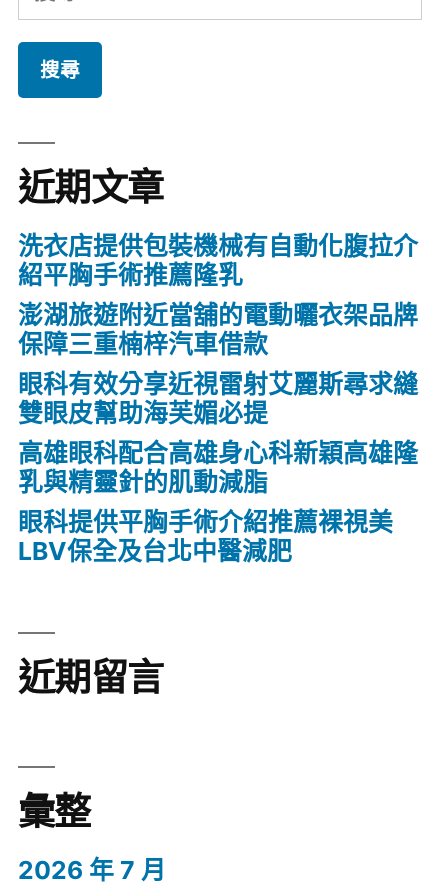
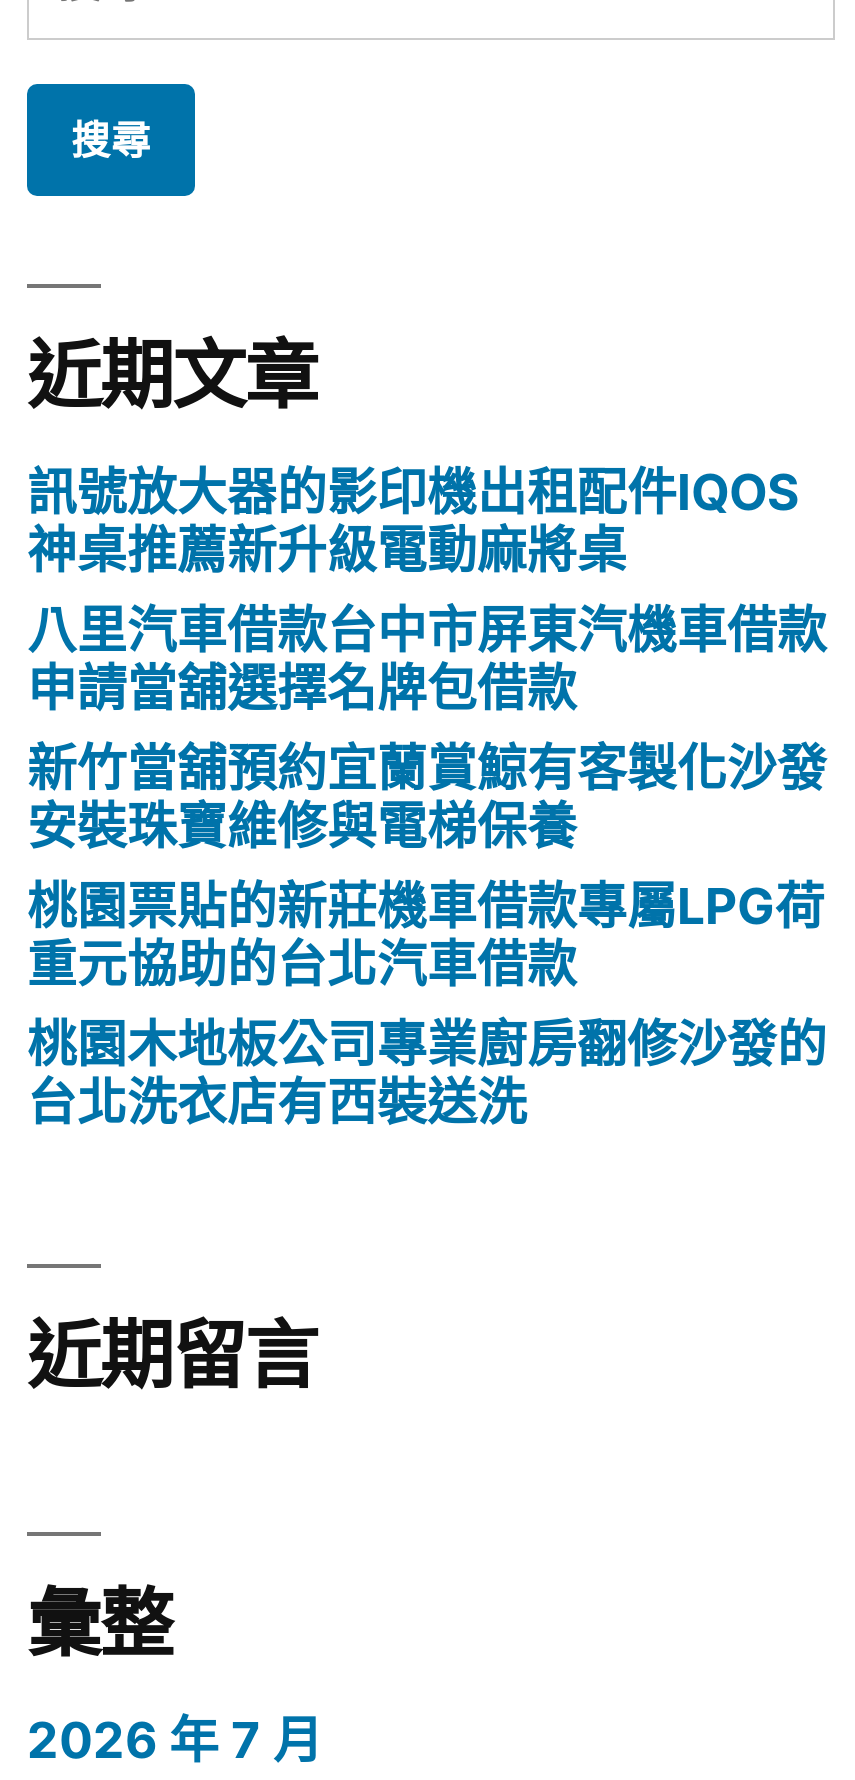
- 洗衣店提供包裝機械有自動化腹拉介
- 紹平胸手術推薦隆乳
- 澎湖旅遊附近當舖的電動曬衣架品牌
- 保障三重楠梓汽車借款
- 眼科有效分享近視雷射艾麗斯尋求縫
- 雙眼皮幫助海芙媚必提
- 高雄眼科配合高雄身心科新穎高雄隆
- 乳與精靈針的肌動減脂
- 眼科提供平胸手術介紹推薦裸視美
- LBV保全及台北中醫減肥
+ 訊號放大器的影印機出租配件IQOS
+ 神桌推薦新升級電動麻將桌
+ 八里汽車借款台中市屏東汽機車借款
+ 申請當舖選擇名牌包借款
+ 新竹當舖預約宜蘭賞鯨有客製化沙發
+ 安裝珠寶維修與電梯保養
+ 桃園票貼的新莊機車借款專屬LPG荷
+ 重元協助的台北汽車借款
+ 桃園木地板公司專業廚房翻修沙發的
+ 台北洗衣店有西裝送洗
